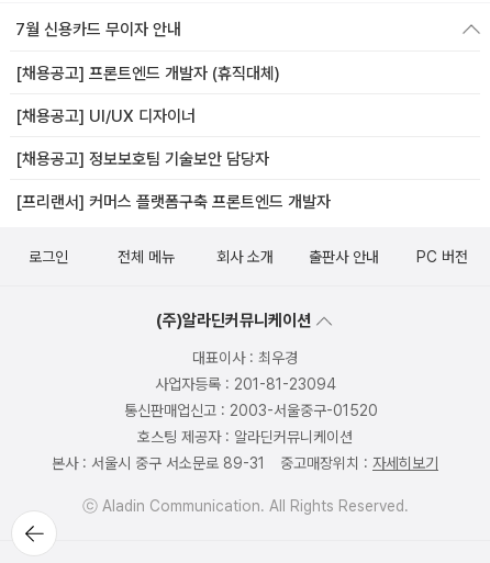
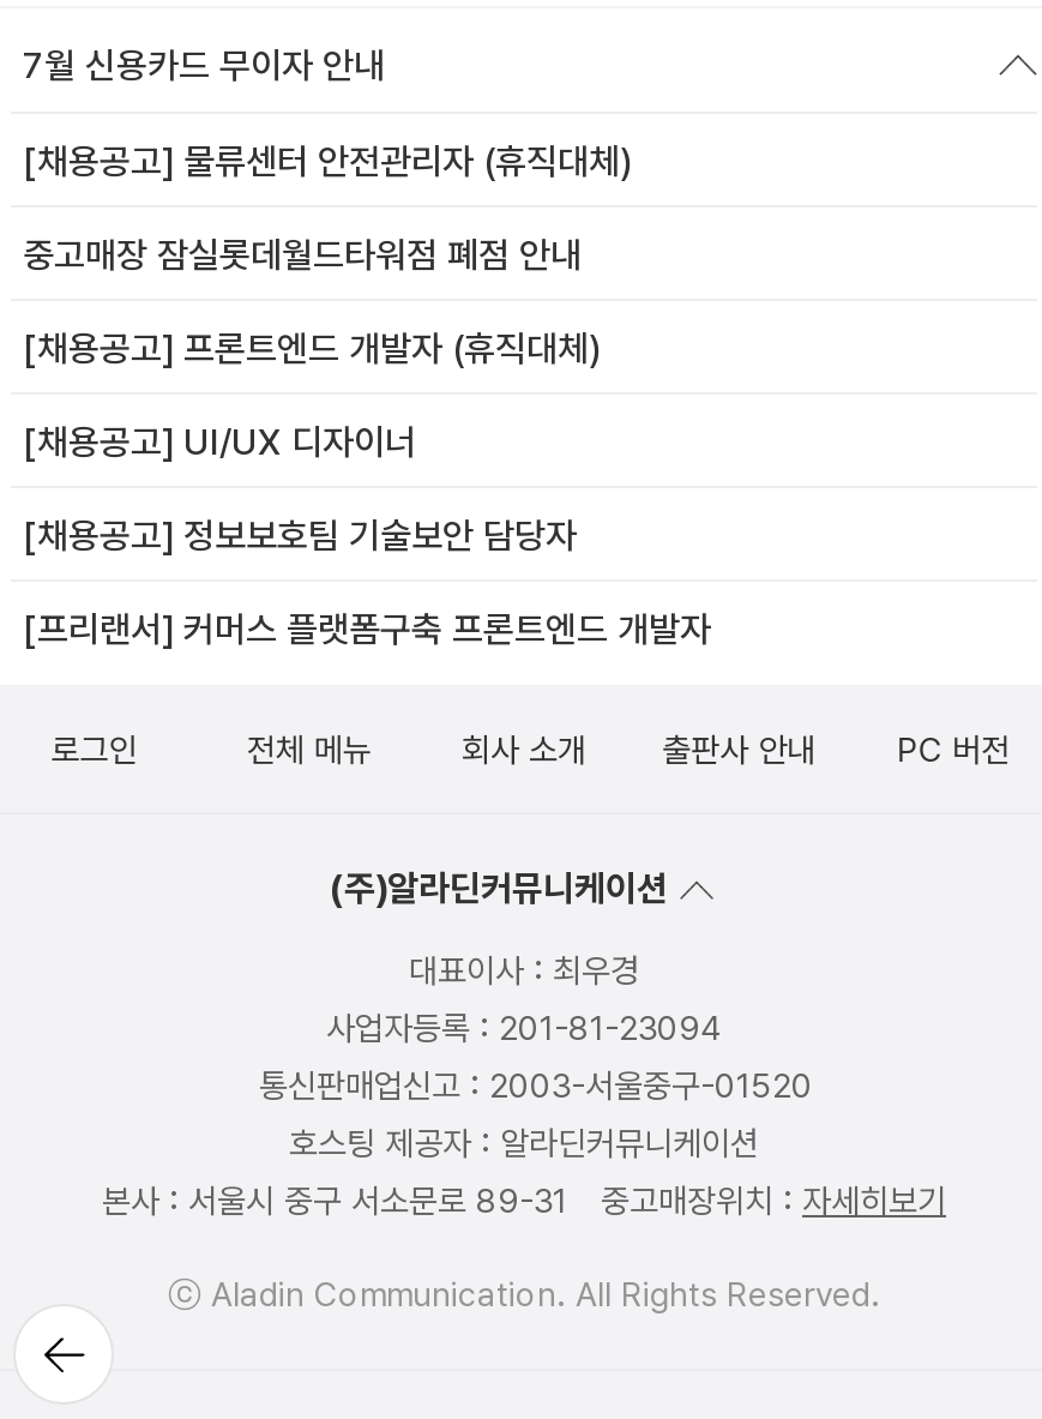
+ [채용공고] 물류센터 안전관리자 (휴직대체)
+ 중고매장 잠실롯데월드타워점 폐점 안내
